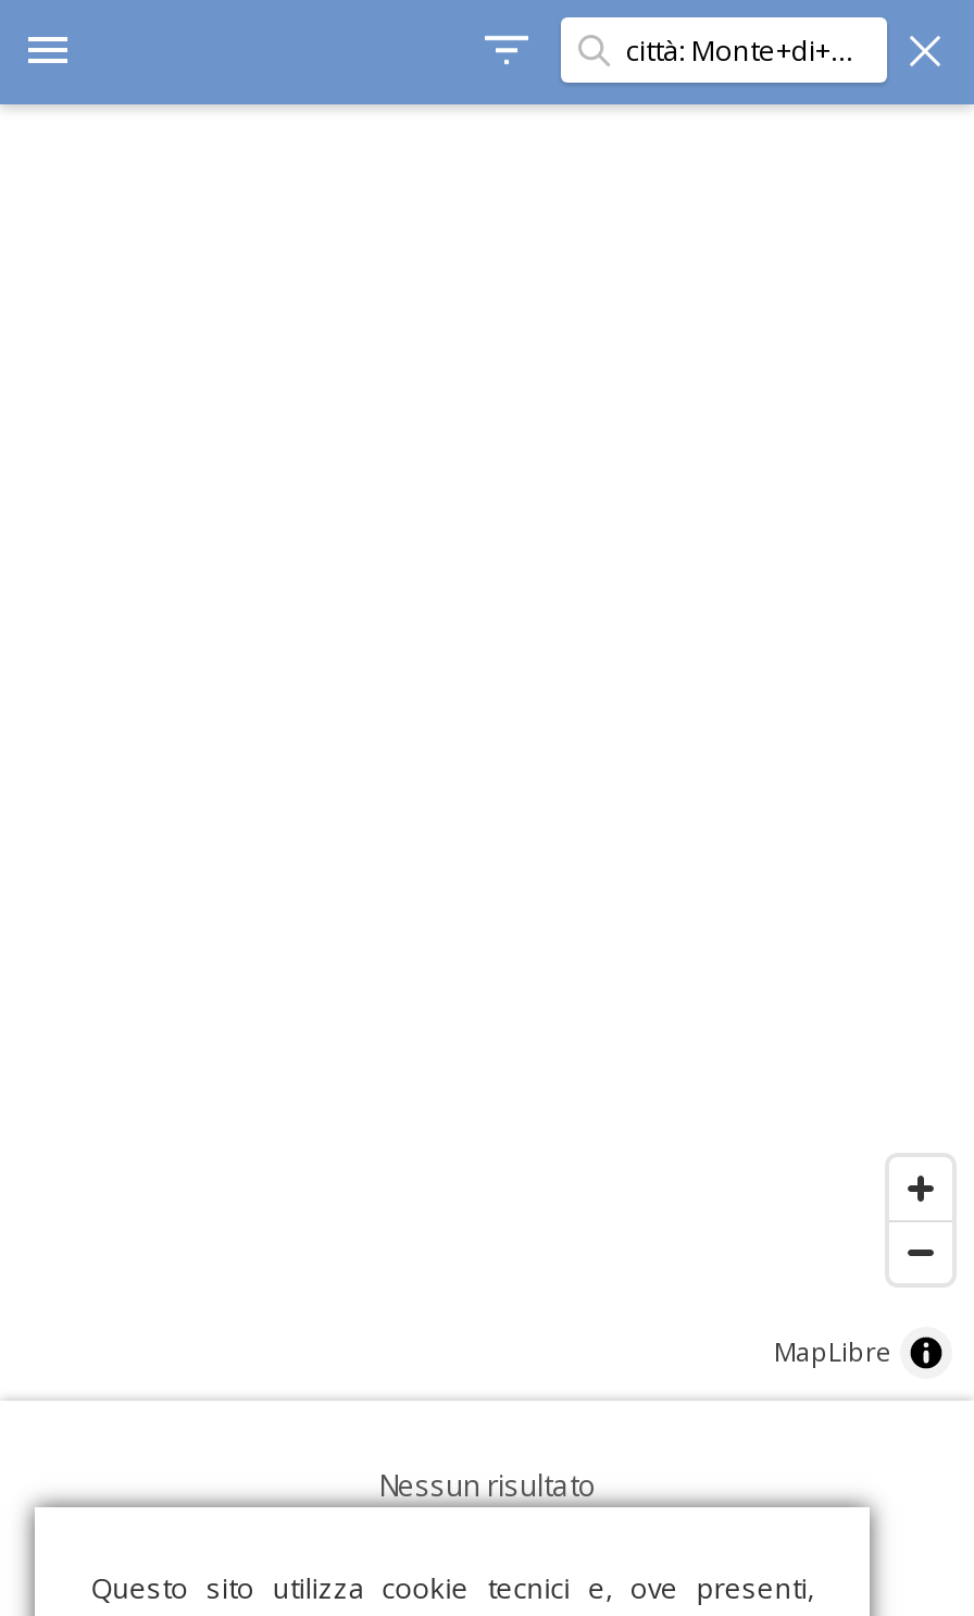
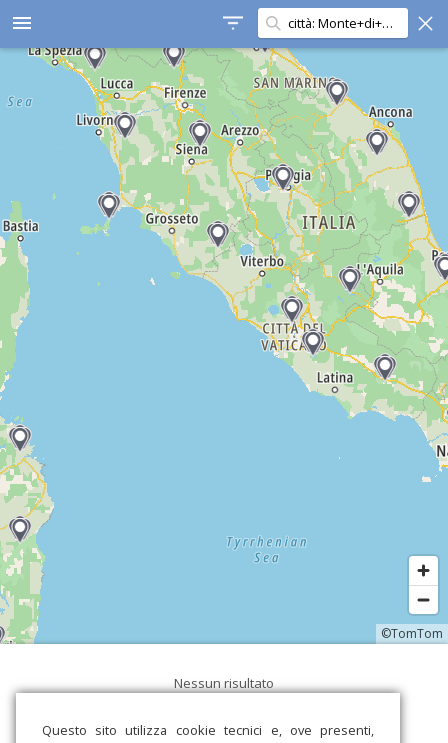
+ [image]

- MapLibre
+ ©TomTom
